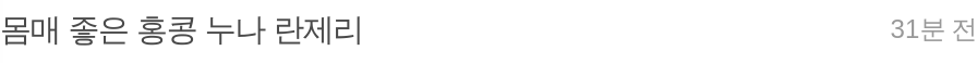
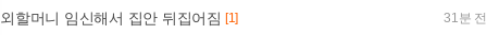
- 몸매 좋은 홍콩 누나 란제리
+ 외할머니 임신해서 집안 뒤집어짐 [1]
